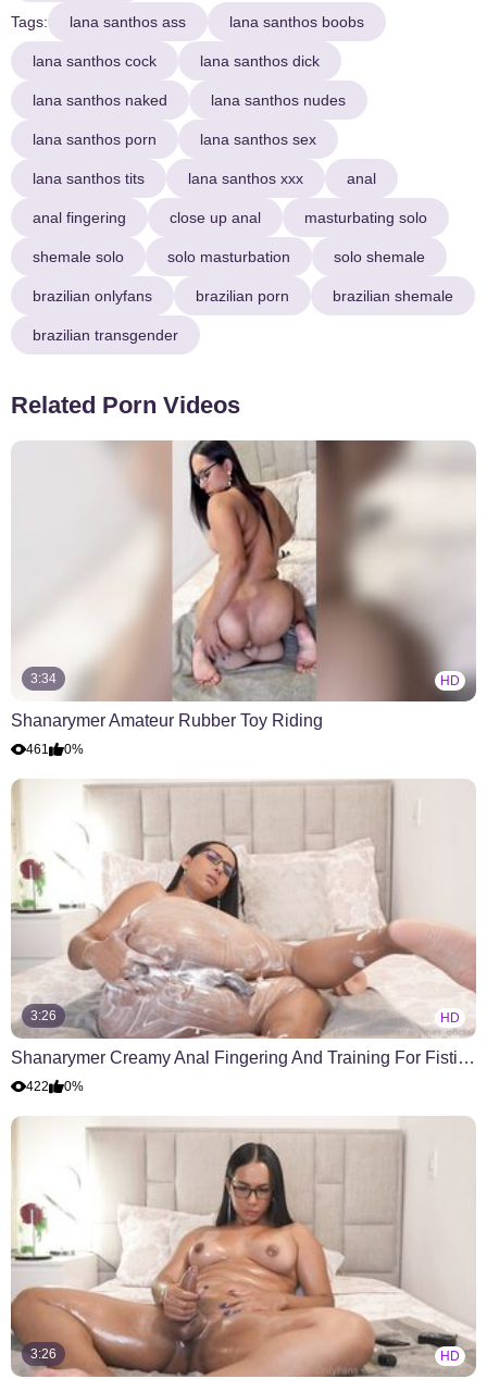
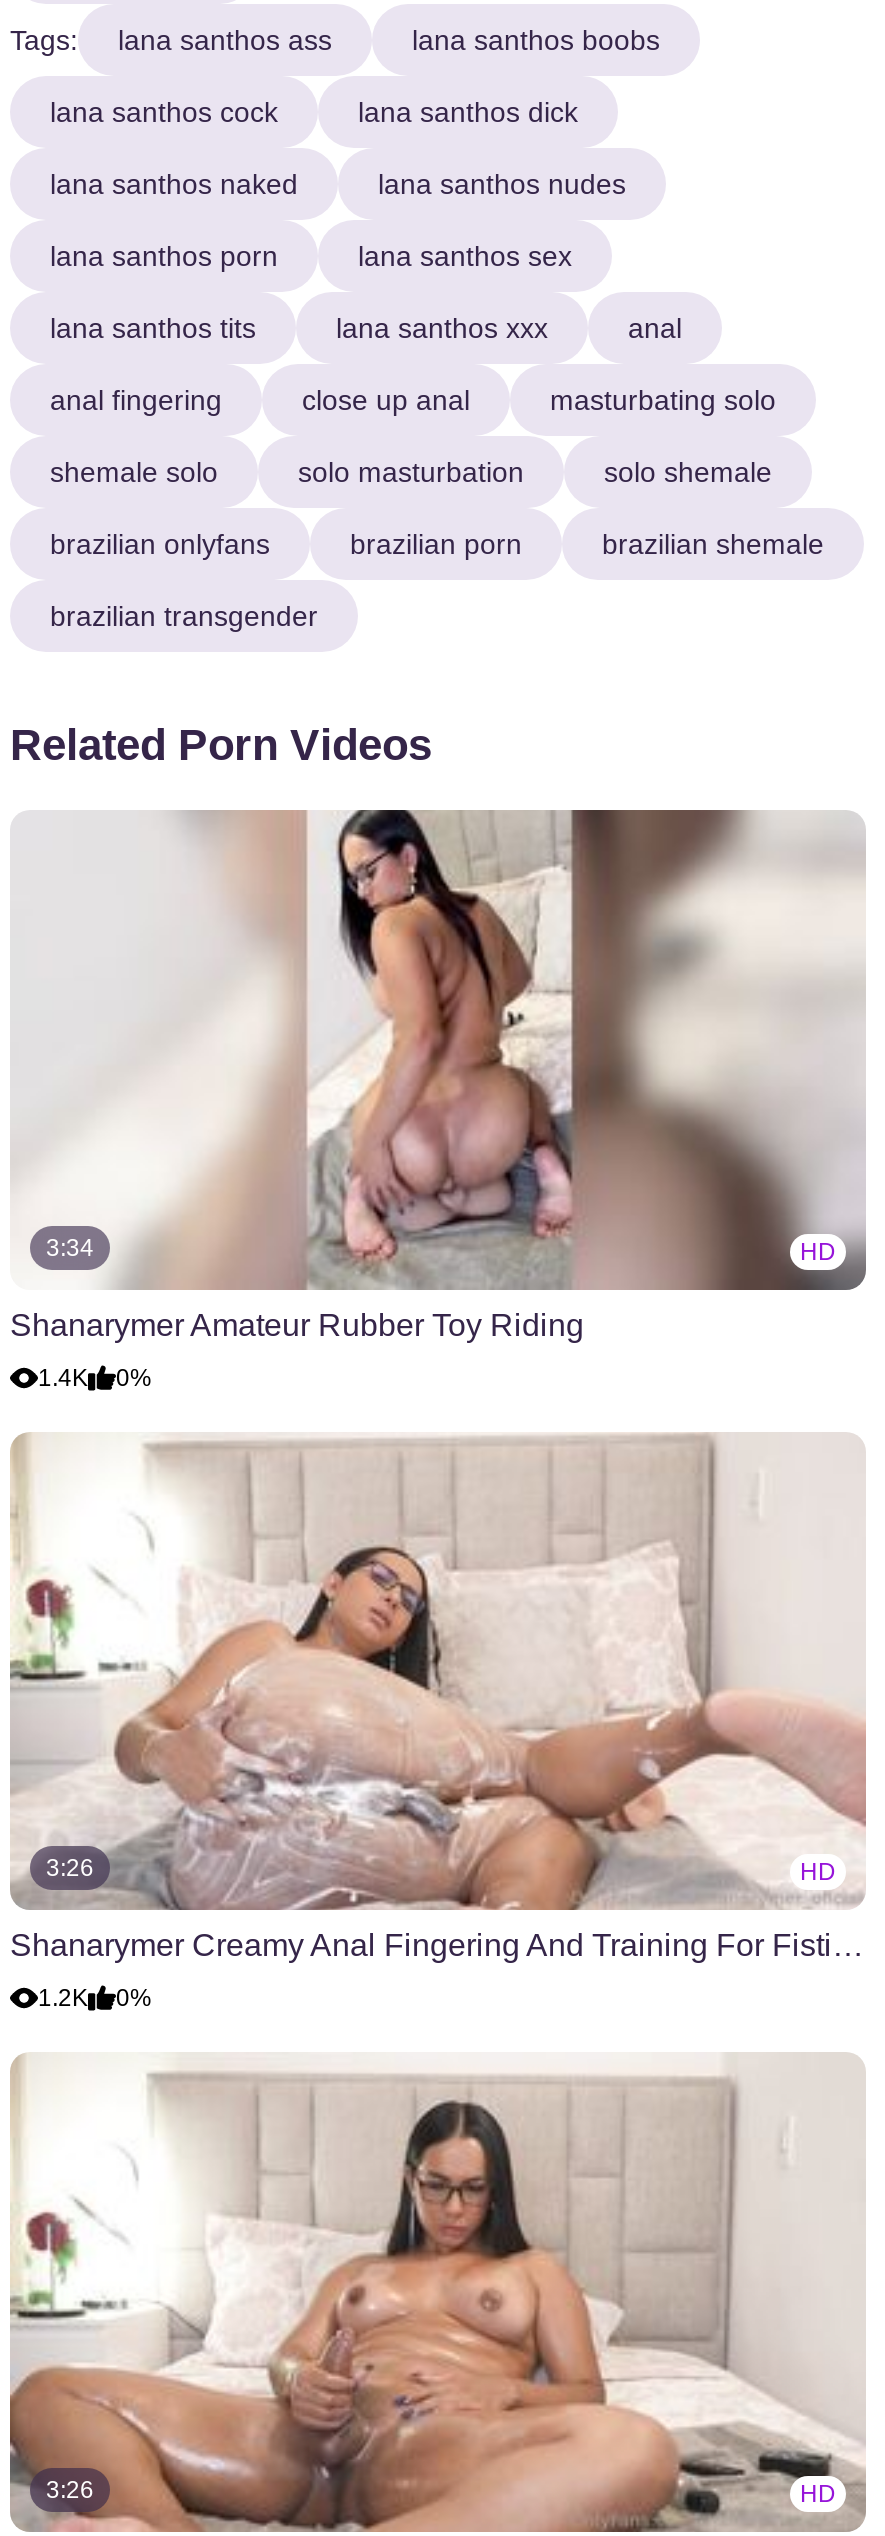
- 461 0%
+ 1.4K 0%

- 422 0%
+ 1.2K 0%
